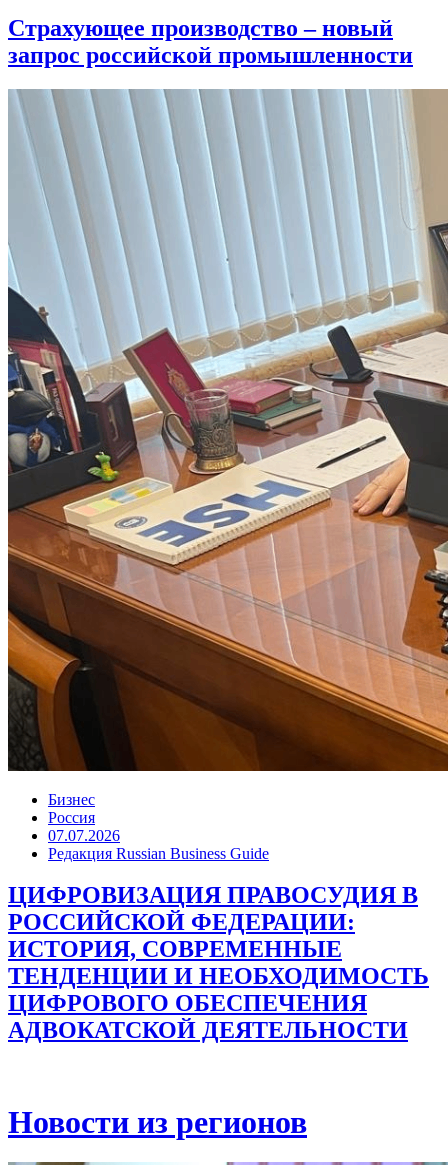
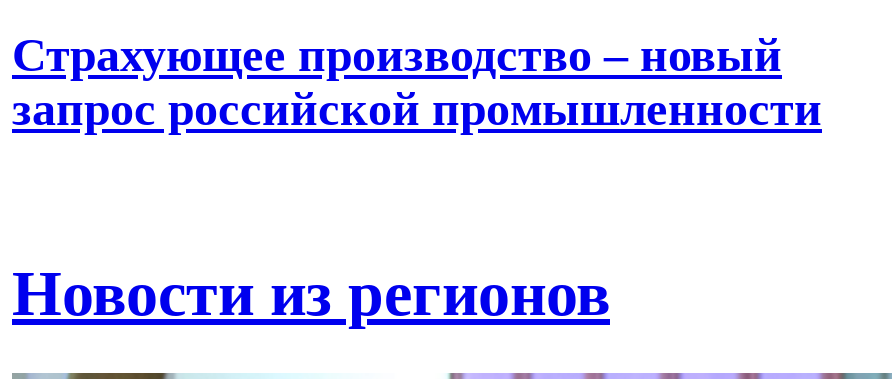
- [image]
- Бизнес
- Россия
- 07.07.2026
- Редакция Russian Business Guide
- ЦИФРОВИЗАЦИЯ ПРАВОСУДИЯ В
- РОССИЙСКОЙ ФЕДЕРАЦИИ:
- ИСТОРИЯ, СОВРЕМЕННЫЕ
- ТЕНДЕНЦИИ И НЕОБХОДИМОСТЬ
- ЦИФРОВОГО ОБЕСПЕЧЕНИЯ
- АДВОКАТСКОЙ ДЕЯТЕЛЬНОСТИ
